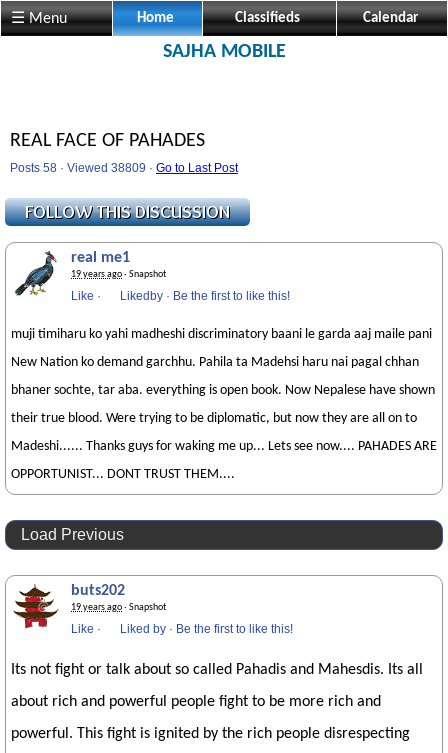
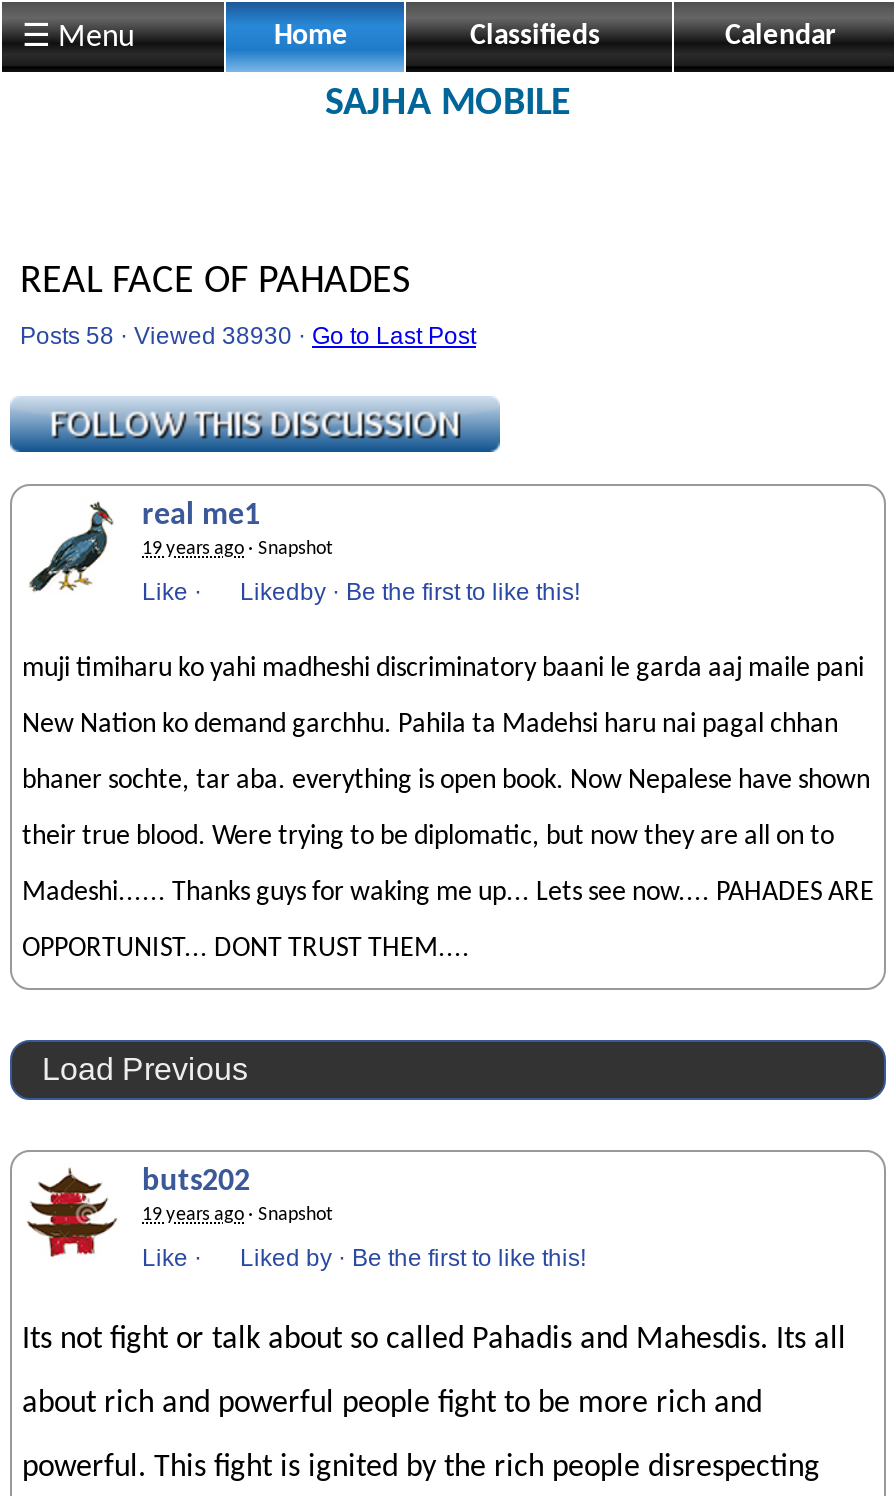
- Posts 58 · Viewed 38809 · Go to Last Post
+ Posts 58 · Viewed 38930 · Go to Last Post
